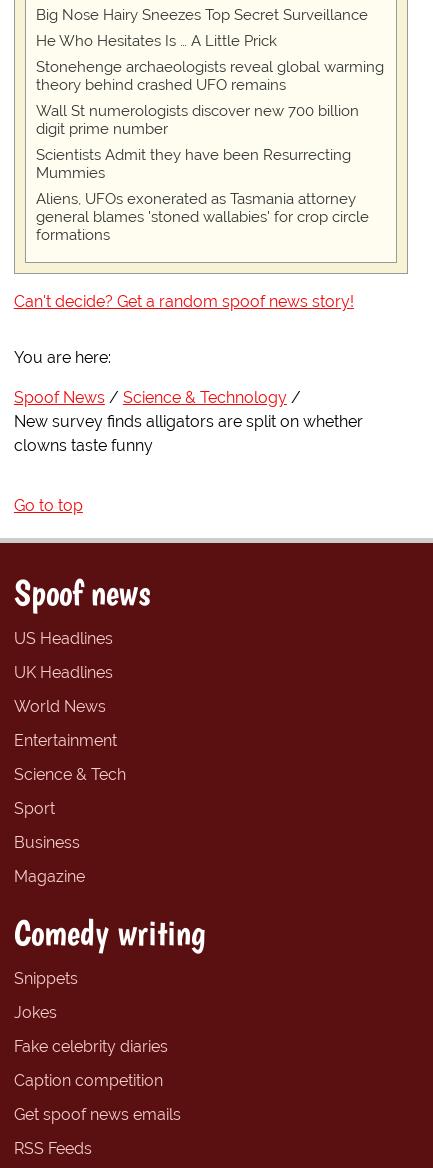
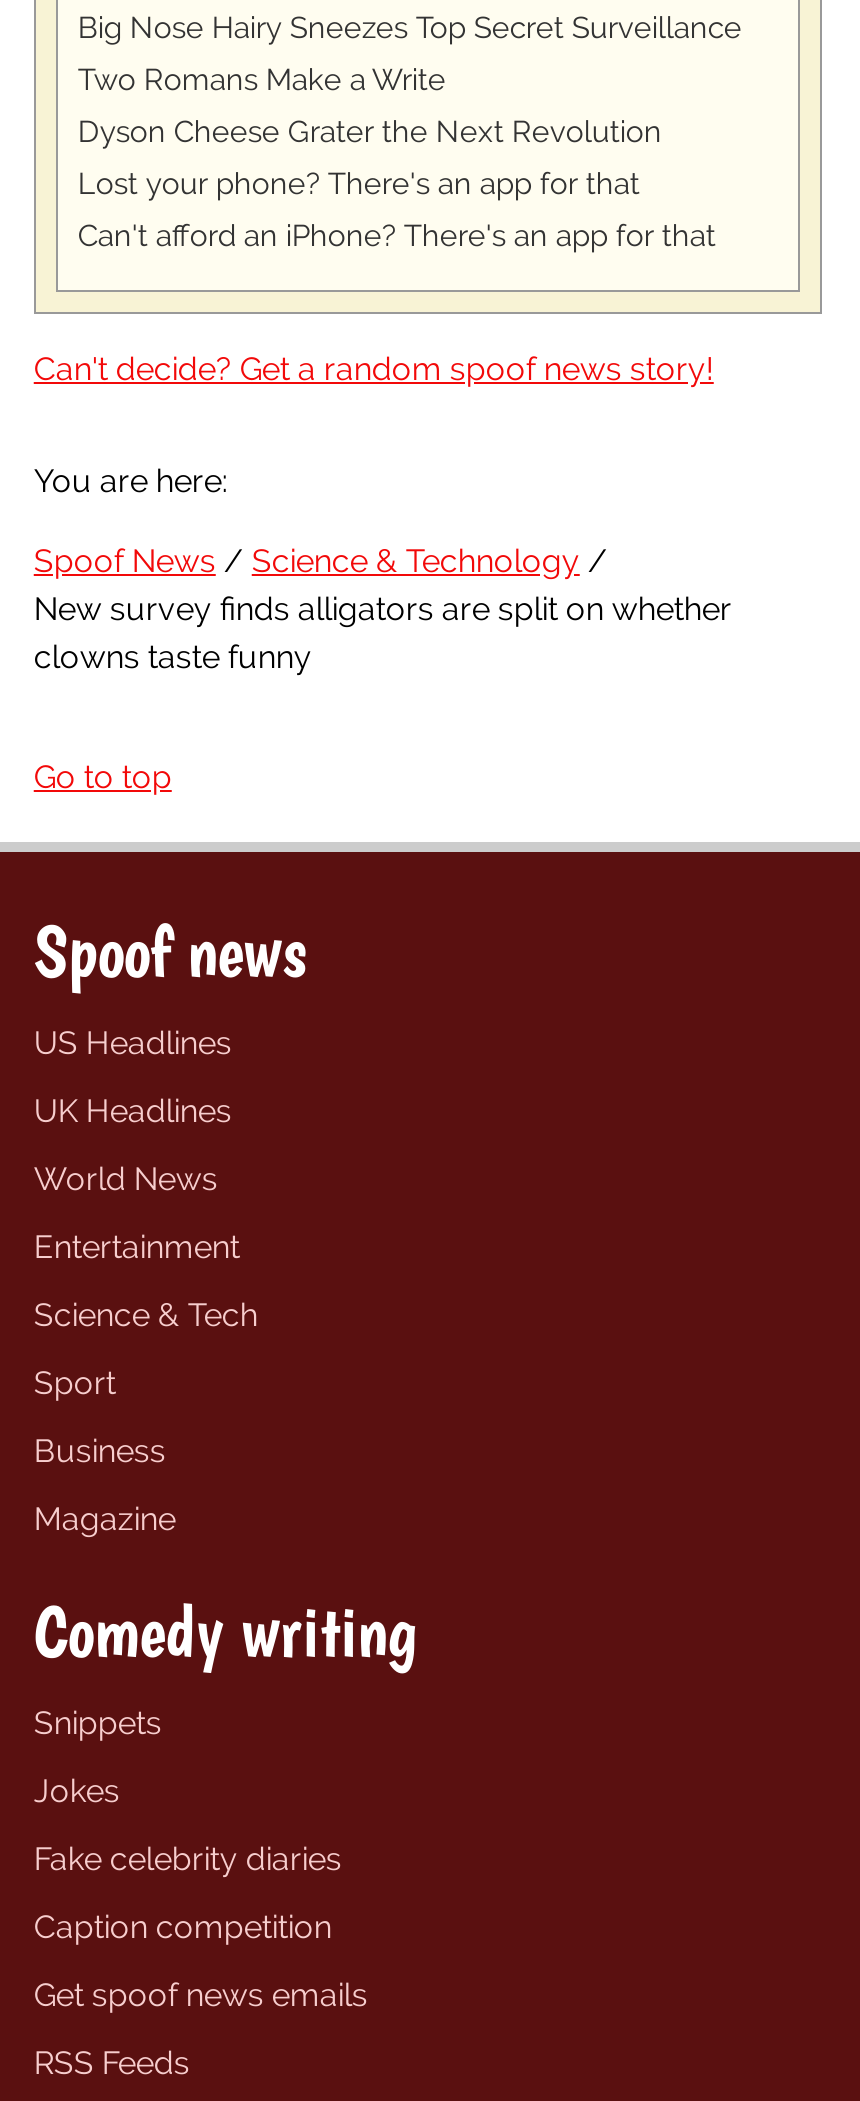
- He Who Hesitates Is … A Little Prick
- Stonehenge archaeologists reveal global warming
- theory behind crashed UFO remains
- Wall St numerologists discover new 700 billion
- digit prime number
- Scientists Admit they have been Resurrecting
- Mummies
- Aliens, UFOs exonerated as Tasmania attorney
- general blames 'stoned wallabies' for crop circle
- formations
+ Two Romans Make a Write
+ Dyson Cheese Grater the Next Revolution
+ Lost your phone? There's an app for that
+ Can't afford an iPhone? There's an app for that
